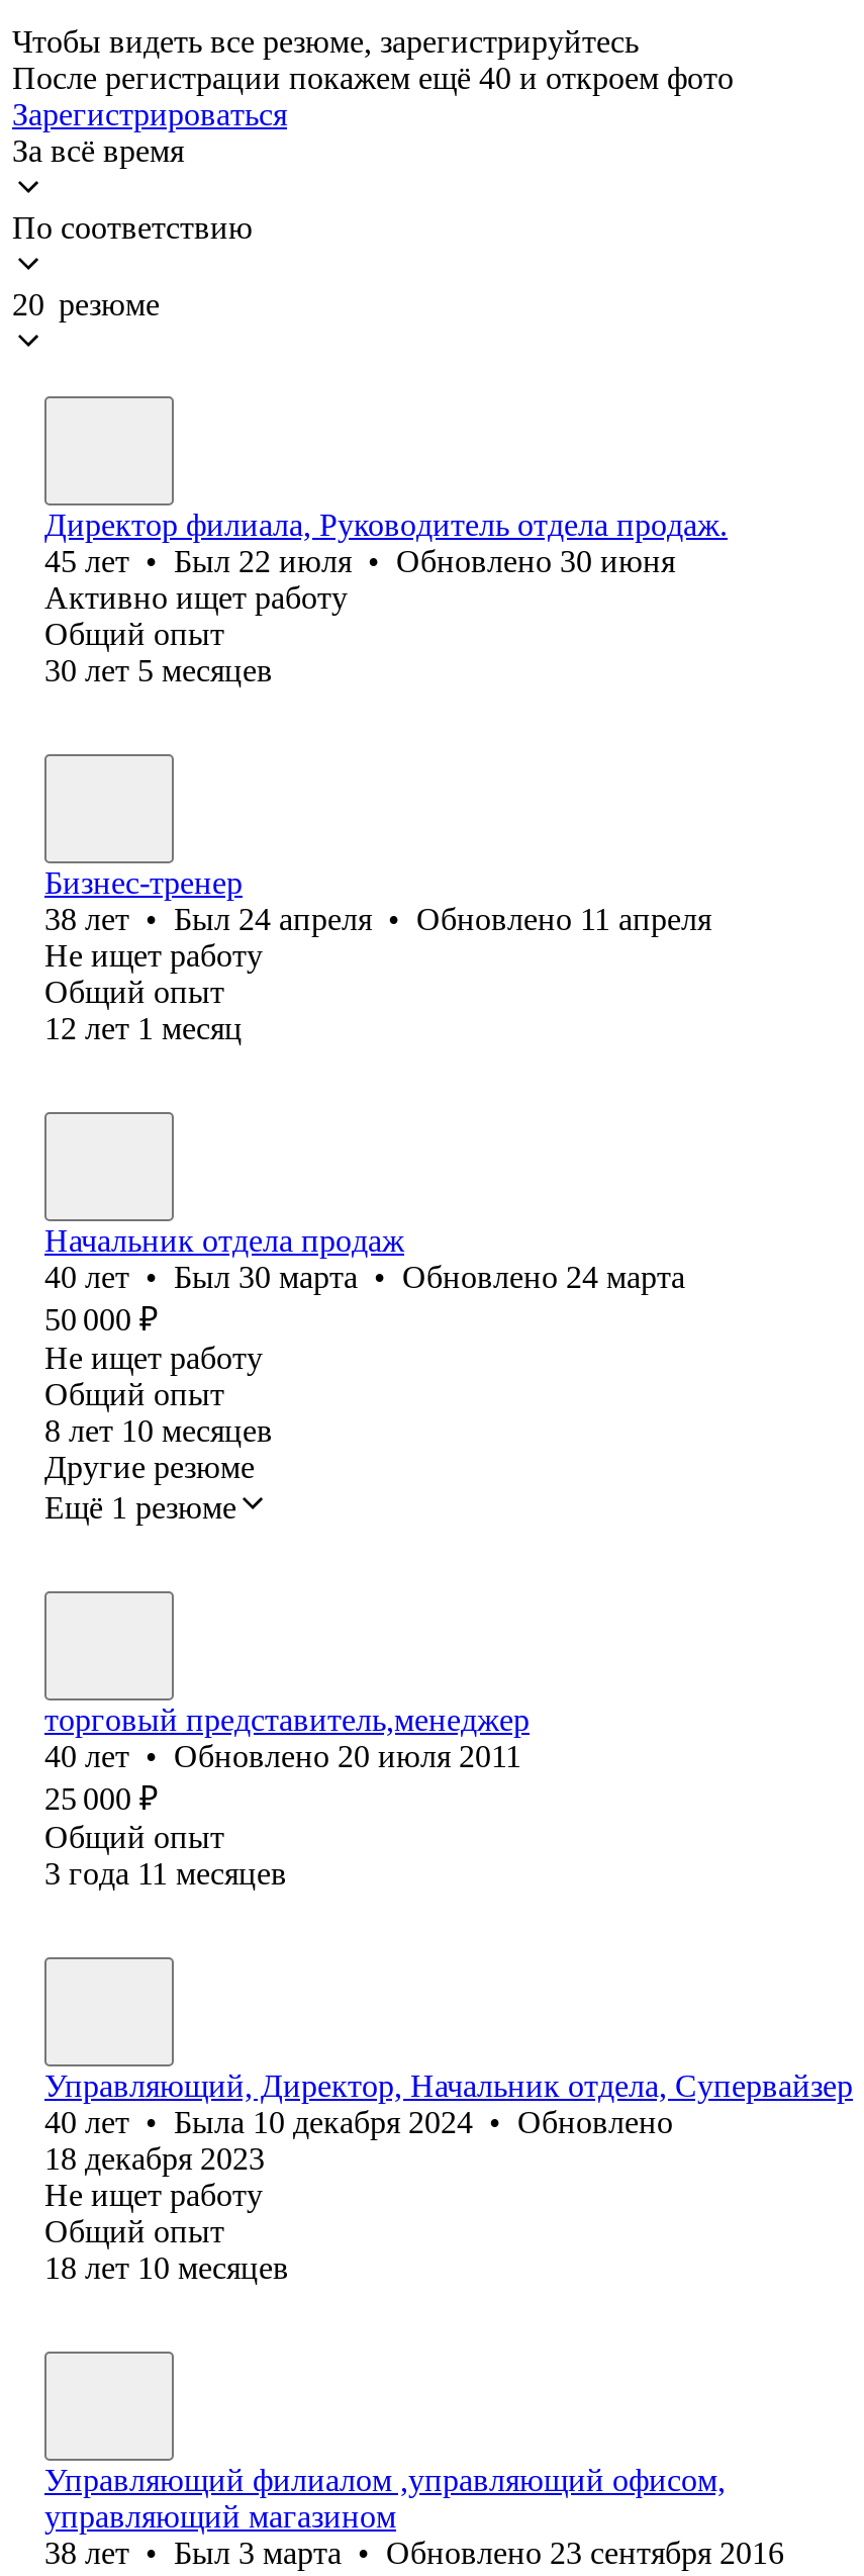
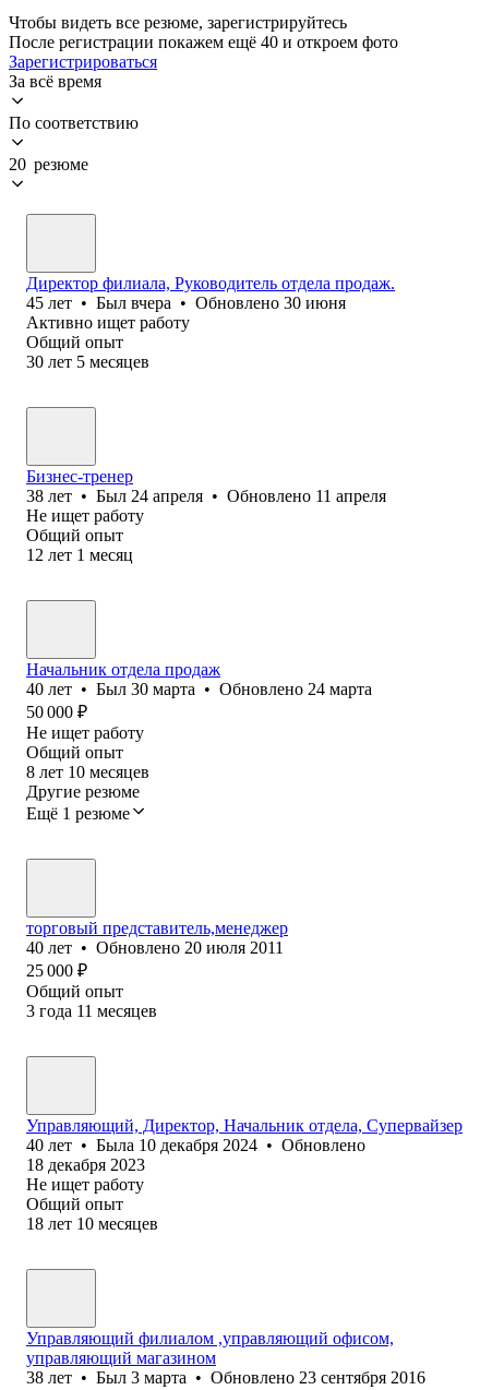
- 45 лет • Был 22 июля • Обновлено 30 июня
+ 45 лет • Был вчера • Обновлено 30 июня
